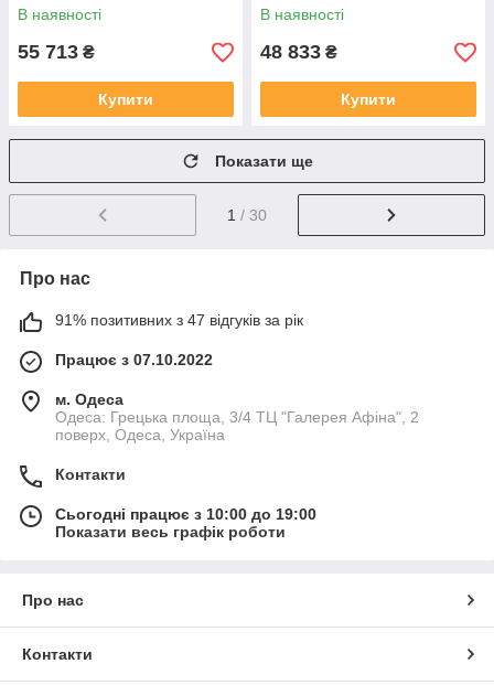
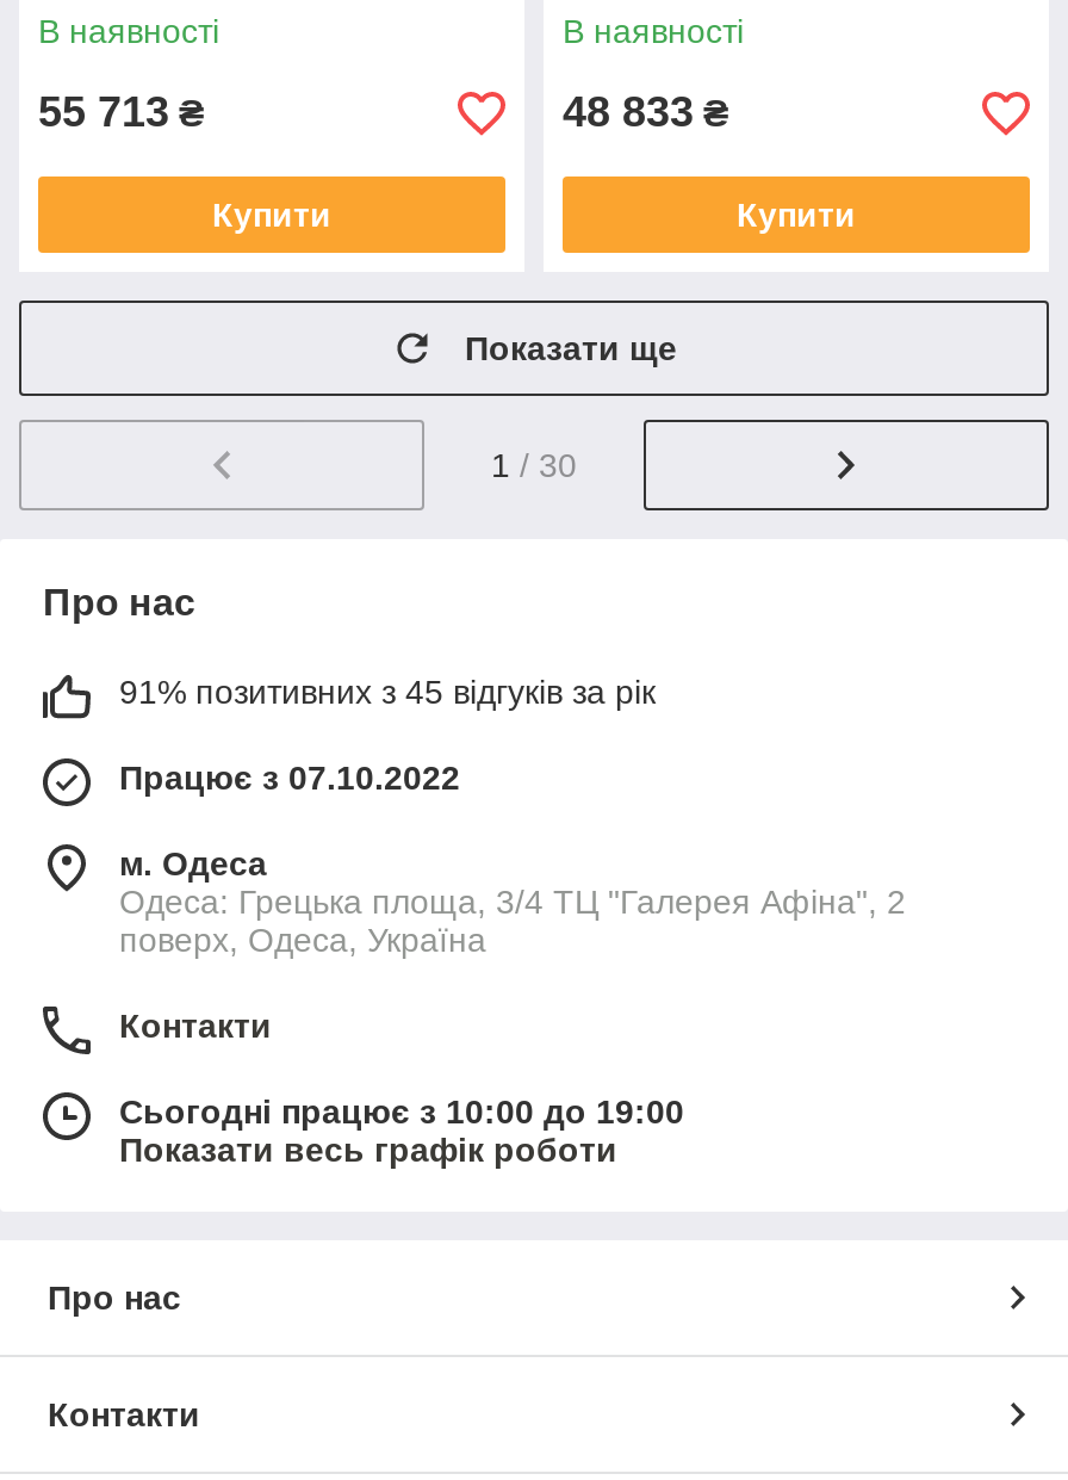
- 91% позитивних з 47 відгуків за рік
+ 91% позитивних з 45 відгуків за рік
